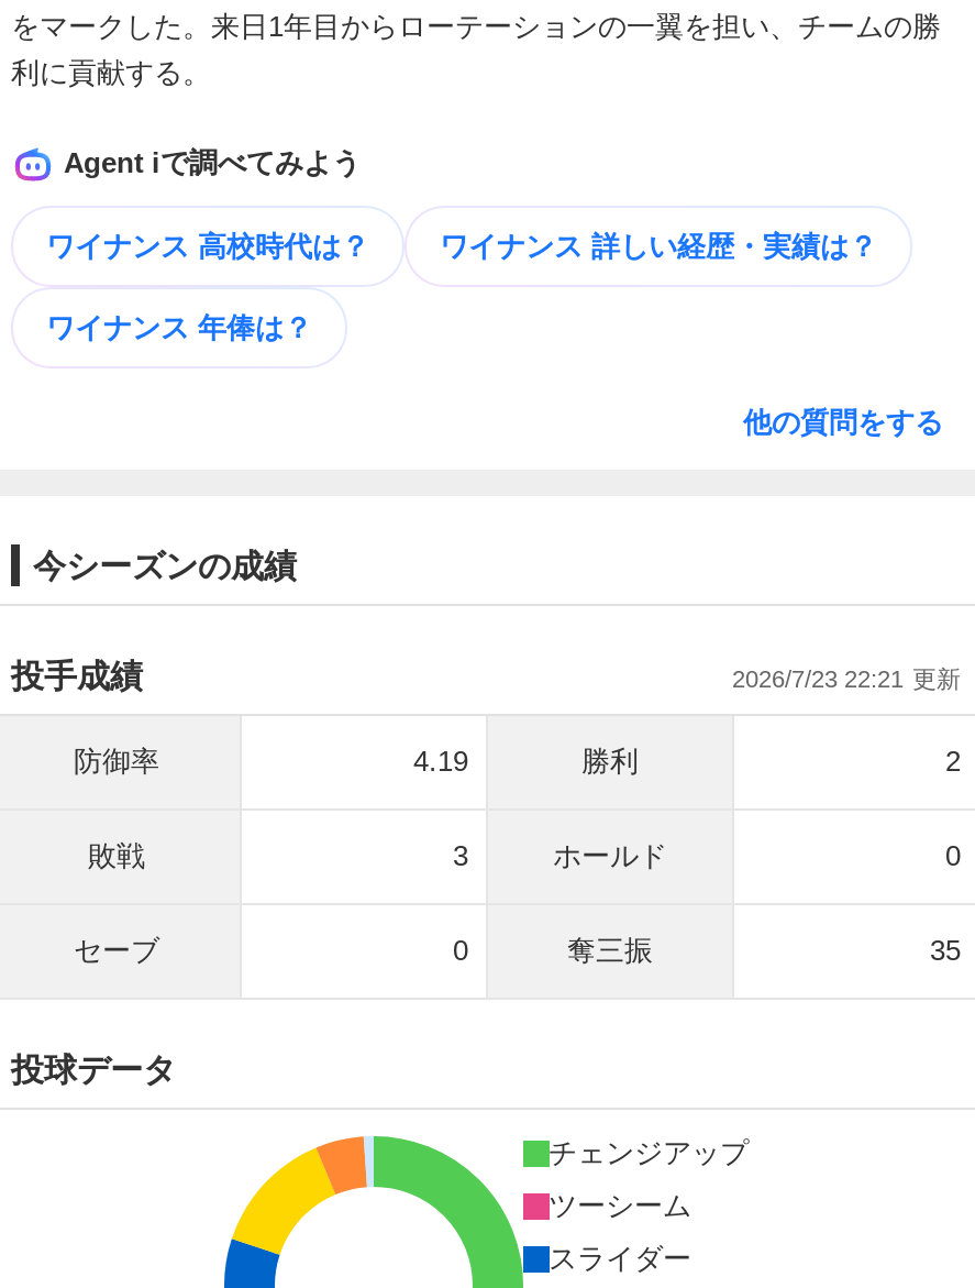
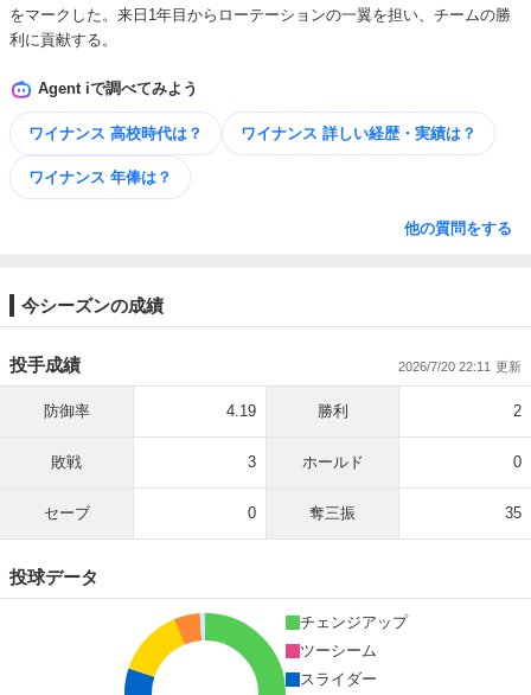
- 2026/7/23 22:21
+ 2026/7/20 22:11
